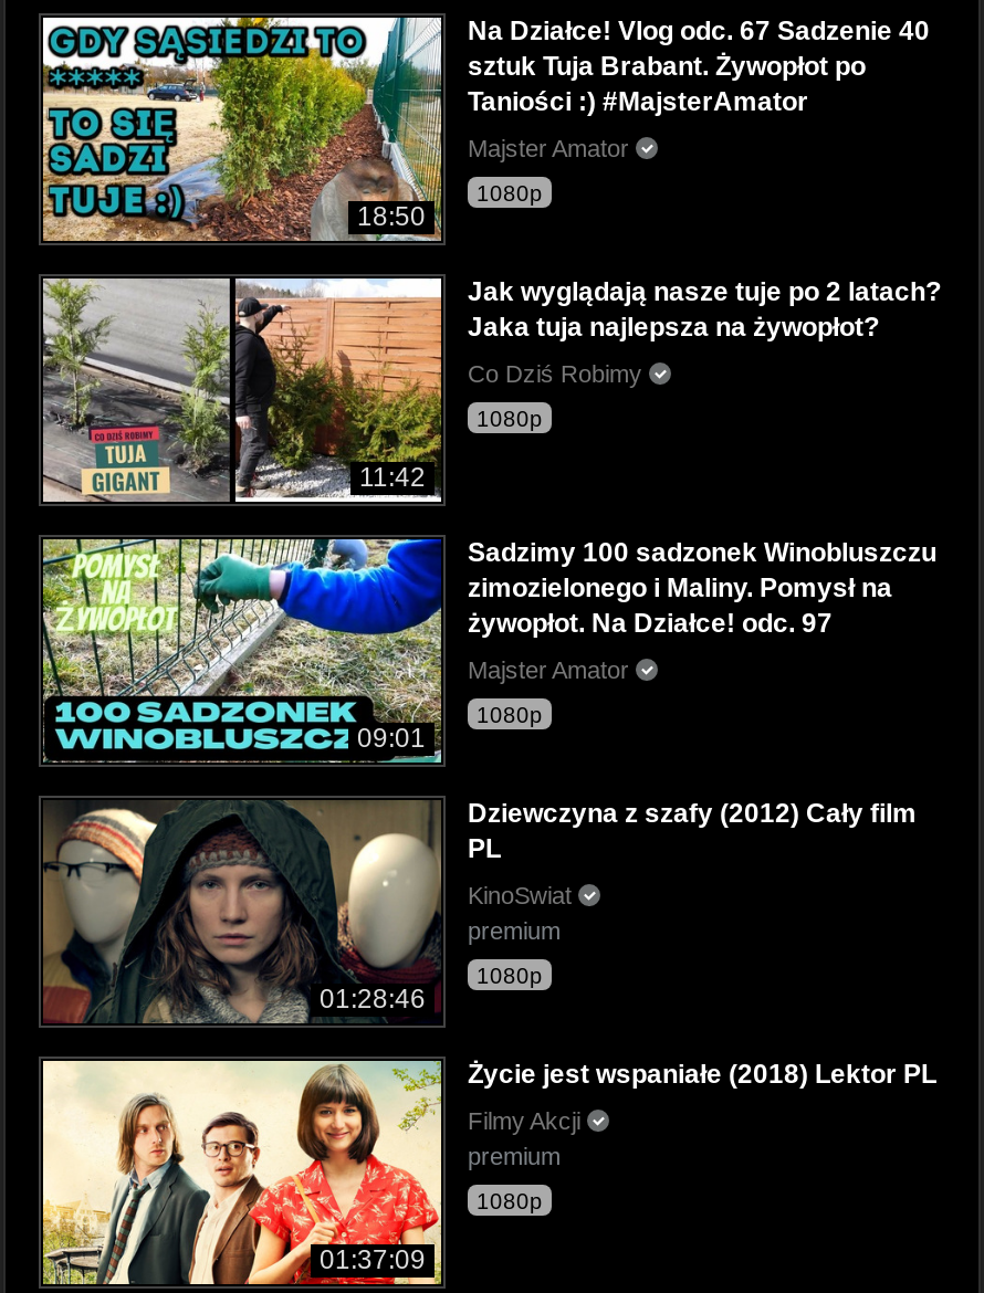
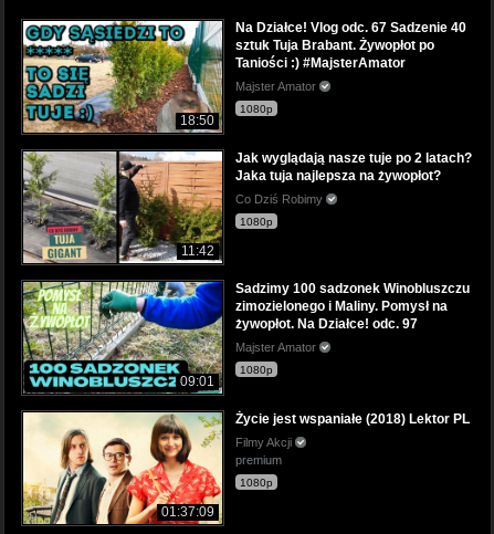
- [image]
- 01:28:46

- Dziewczyna z szafy (2012) Cały film
- PL
- KinoSwiat
- premium
- 1080p
